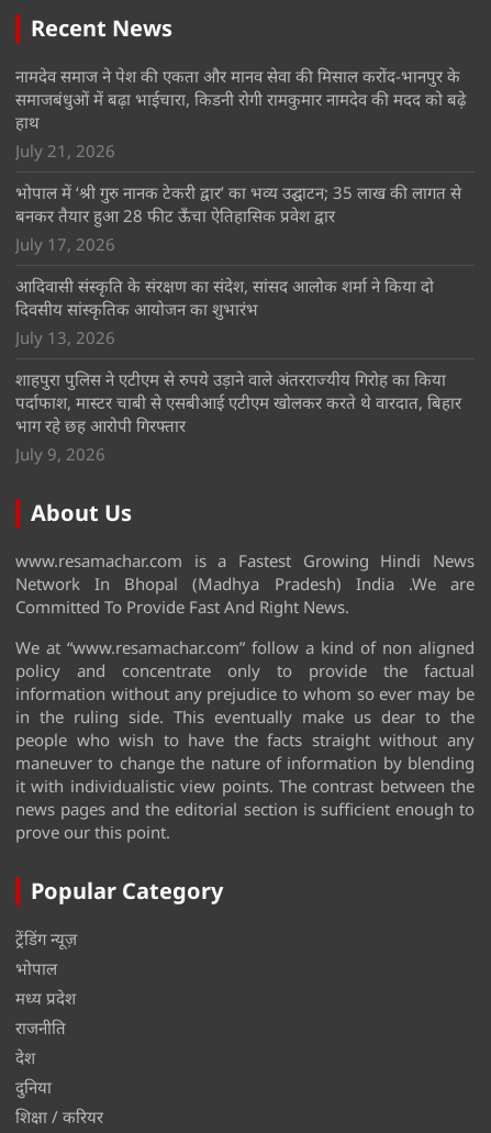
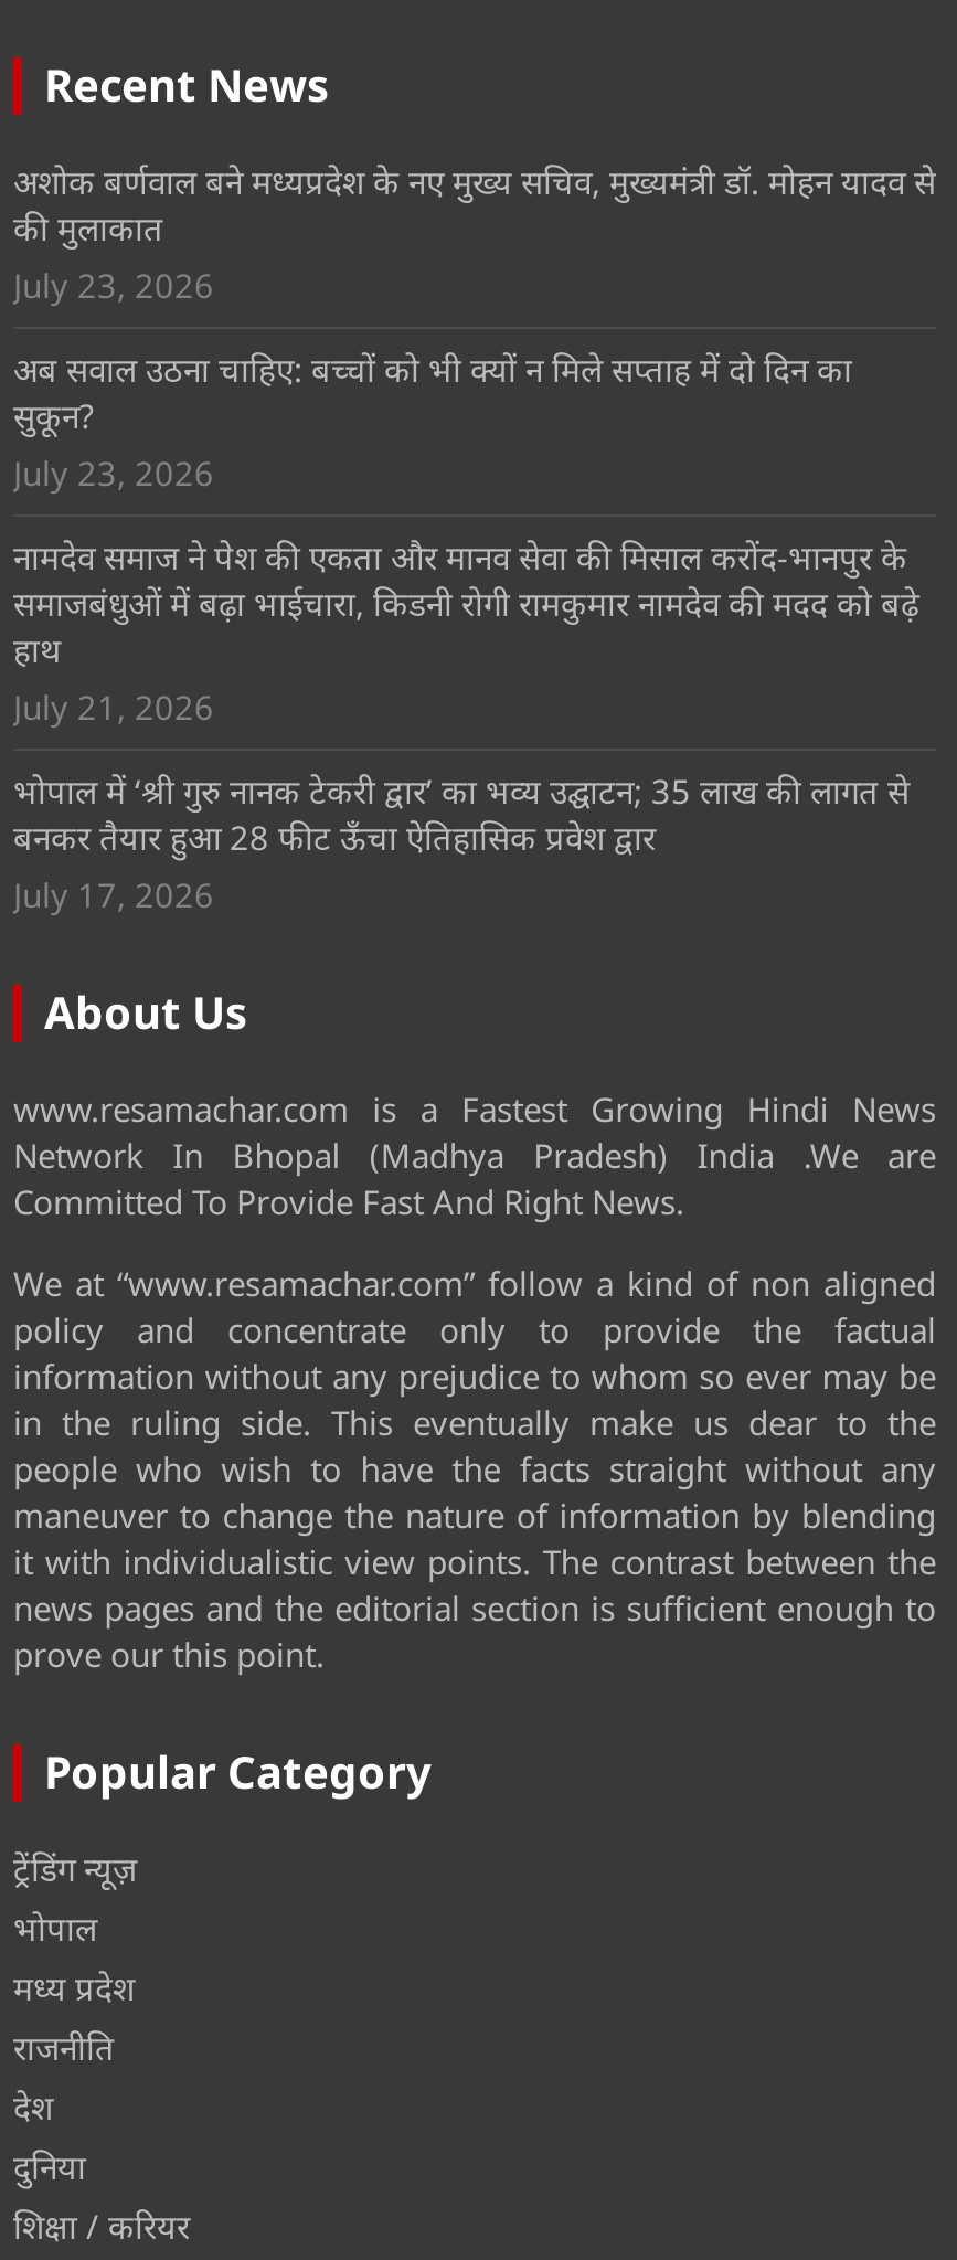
+ अशोक बर्णवाल बने मध्यप्रदेश के नए मुख्य सचिव, मुख्यमंत्री डॉ. मोहन यादव से
+ की मुलाकात
+ July 23, 2026
+ अब सवाल उठना चाहिए: बच्चों को भी क्यों न मिले सप्ताह में दो दिन का
+ सुकून?
+ July 23, 2026

moved down: नामदेव समाज ने पेश की एकता और मानव सेवा की मिसाल करोंद-भानपुर के | समाजबंधुओं में बढ़ा भाईचारा, किडनी रोगी रामकुमार नामदेव की मदद को बढ़े | हाथ | July 21, 2026 | भोपाल में ‘श्री गुरु नानक टेकरी द्वार’ का भव्य उद्घाटन; 35 लाख की लागत से | बनकर तैयार हुआ 28 फीट ऊँचा ऐतिहासिक प्रवेश द्वार | July 17, 2026

- आदिवासी संस्कृति के संरक्षण का संदेश, सांसद आलोक शर्मा ने किया दो
- दिवसीय सांस्कृतिक आयोजन का शुभारंभ
- July 13, 2026
- शाहपुरा पुलिस ने एटीएम से रुपये उड़ाने वाले अंतरराज्यीय गिरोह का किया
- पर्दाफाश, मास्टर चाबी से एसबीआई एटीएम खोलकर करते थे वारदात, बिहार
- भाग रहे छह आरोपी गिरफ्तार
- July 9, 2026
